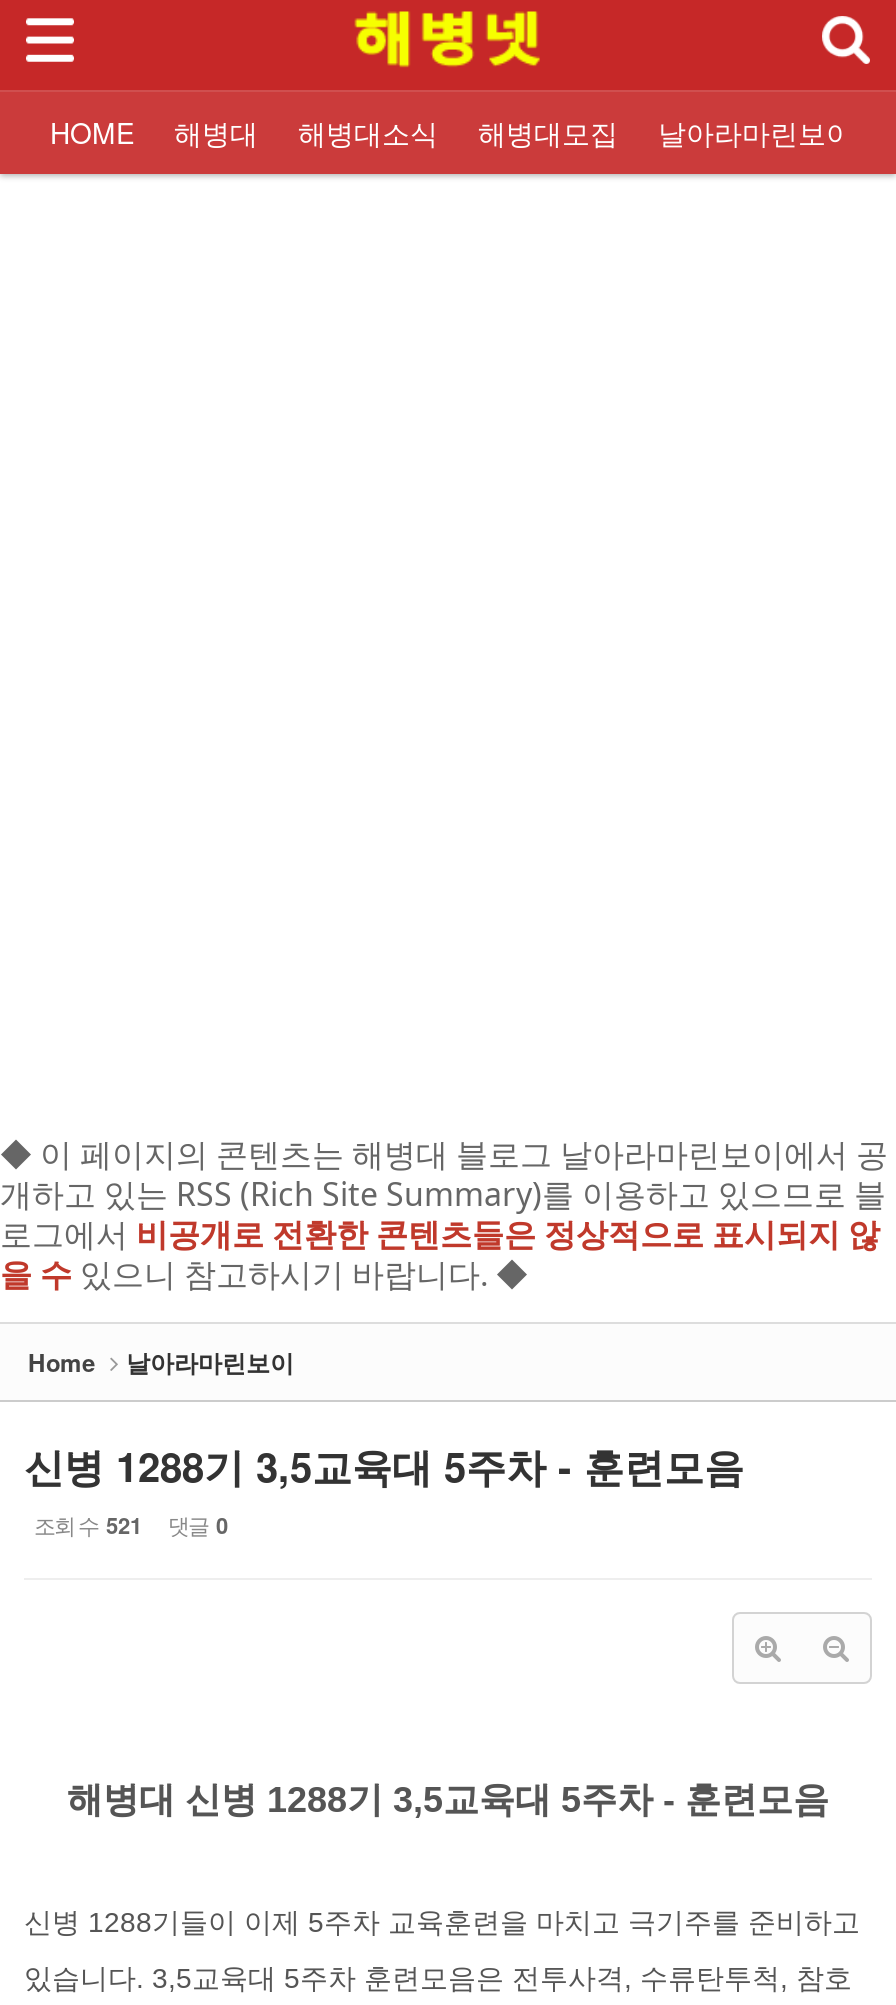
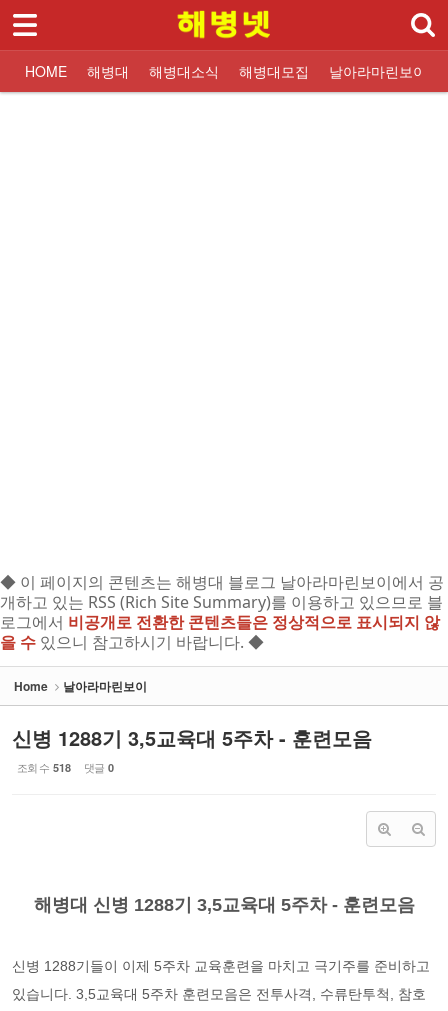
- 조회 수 521 댓글 0
+ 조회 수 518 댓글 0
